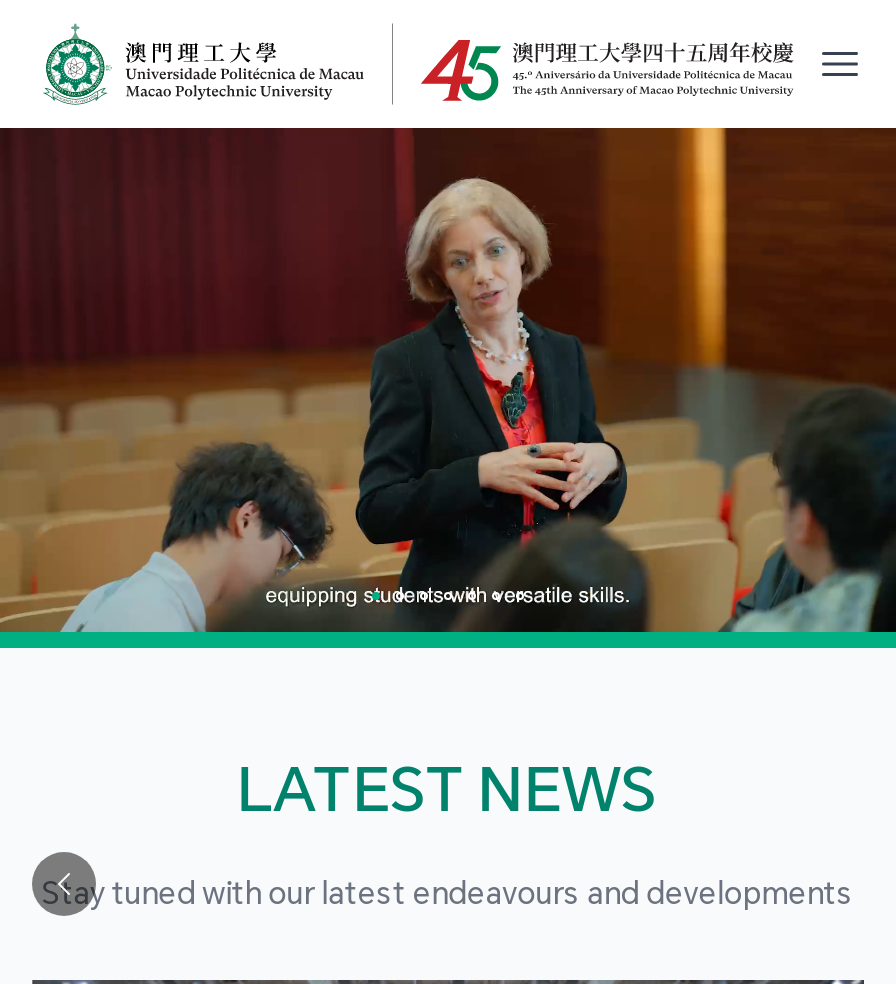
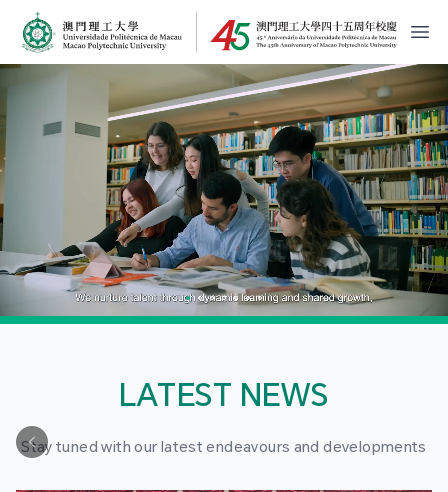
- [image]
+ [image]
